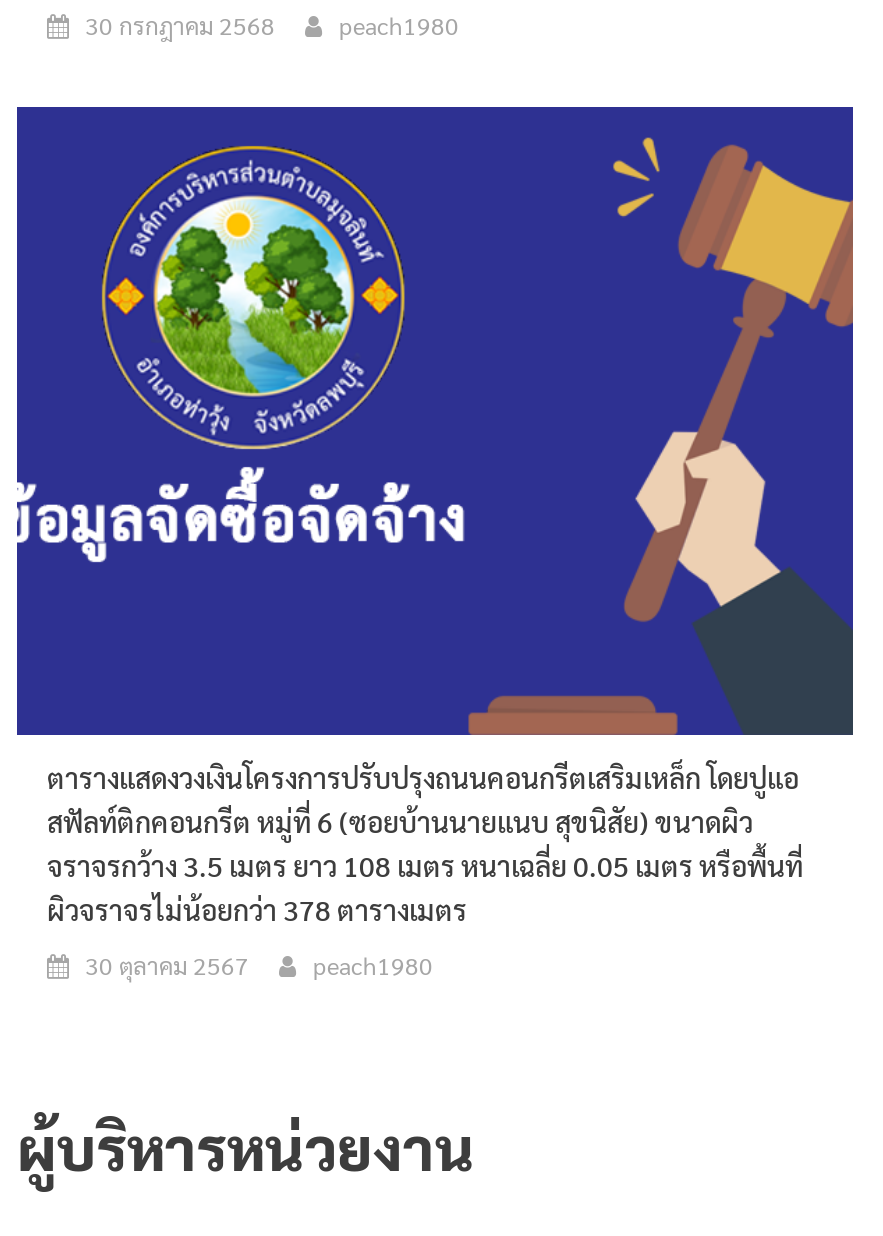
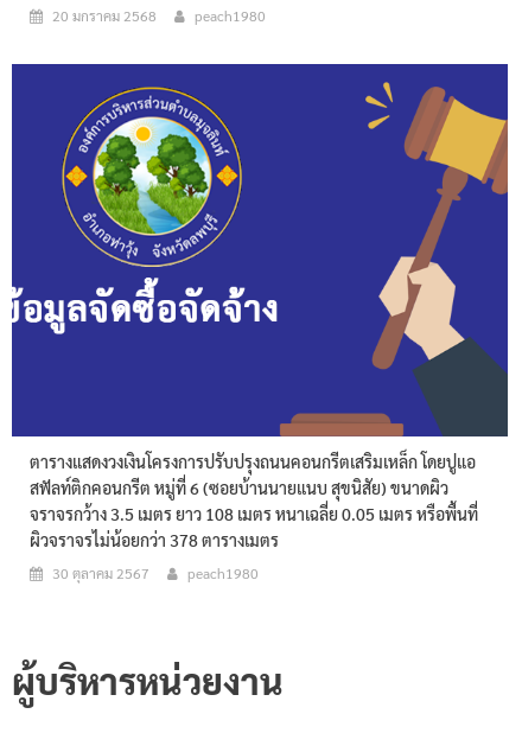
- 30 กรกฎาคม 2568
+ 20 มกราคม 2568
